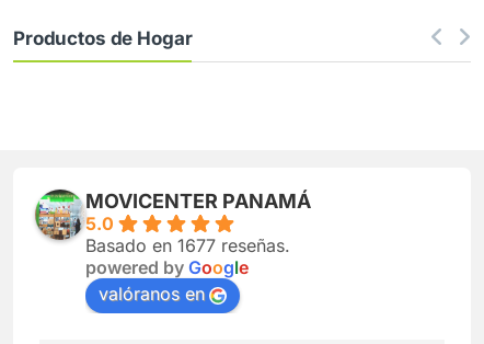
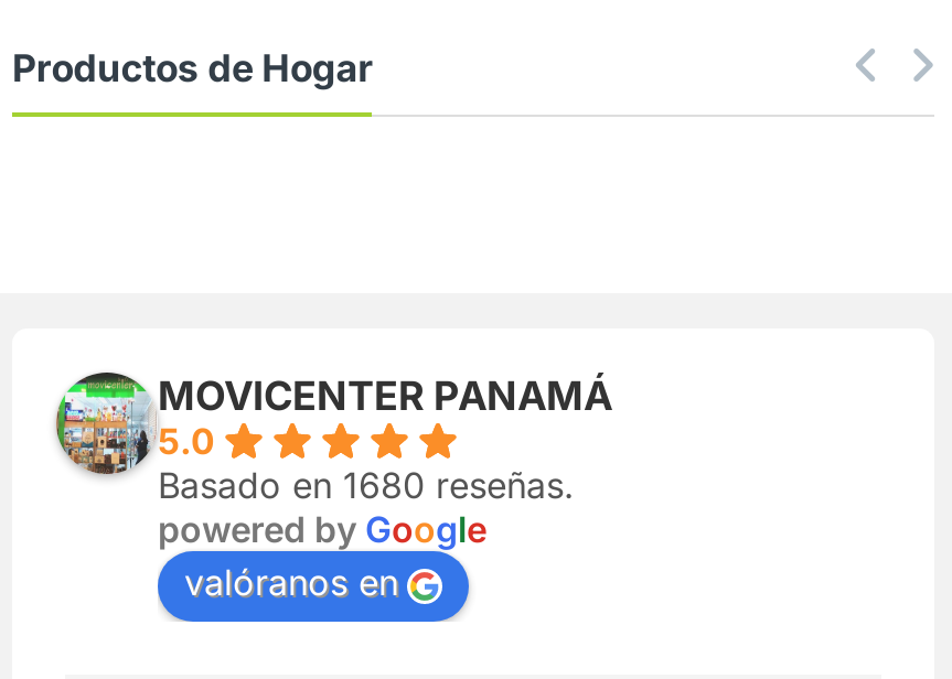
- Basado en 1677 reseñas.
+ Basado en 1680 reseñas.
